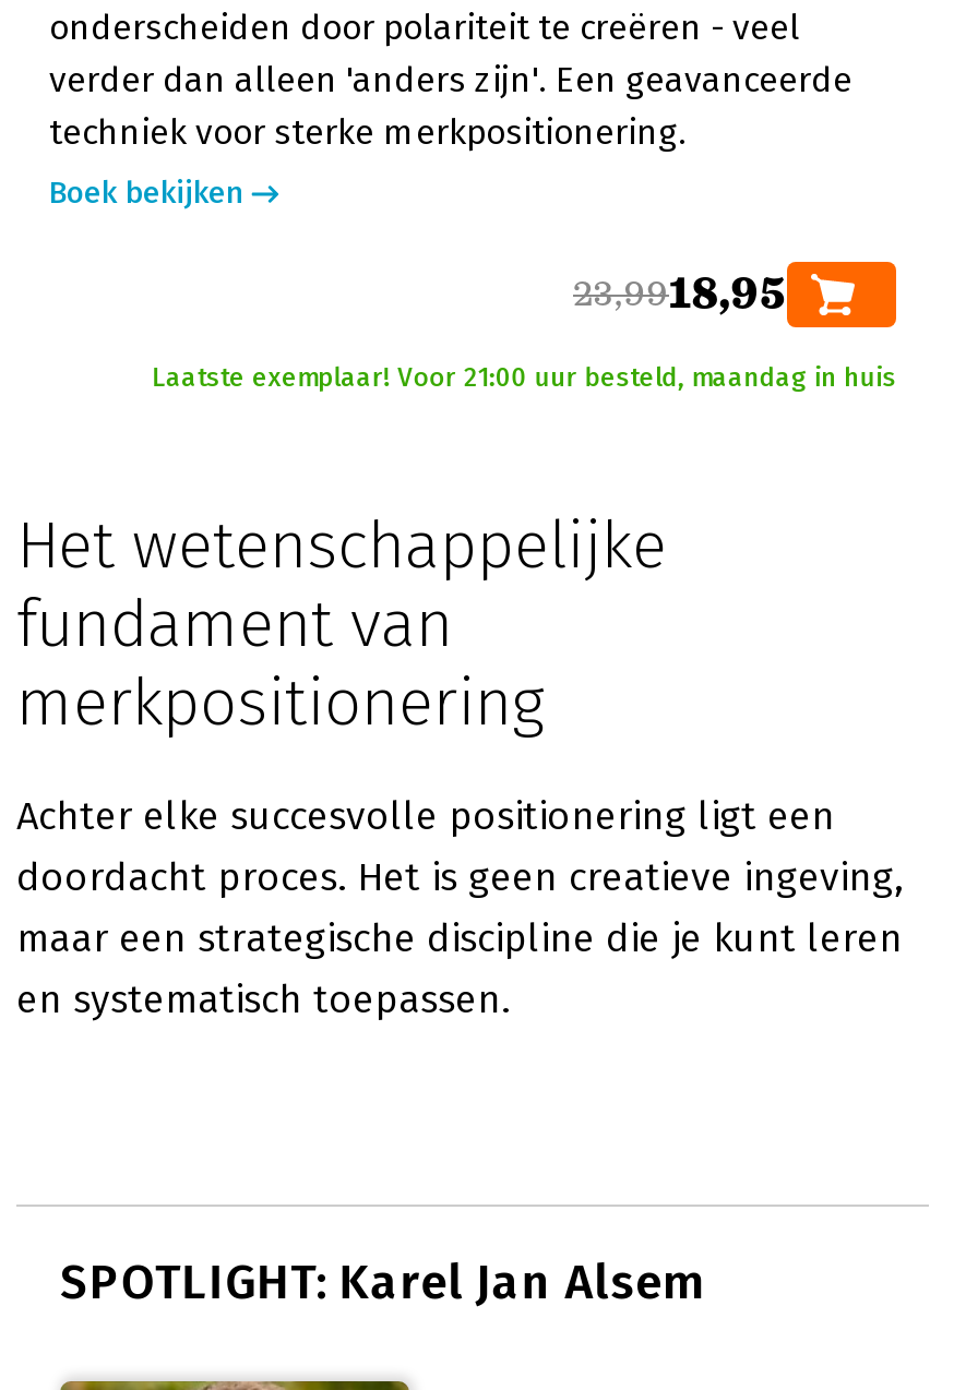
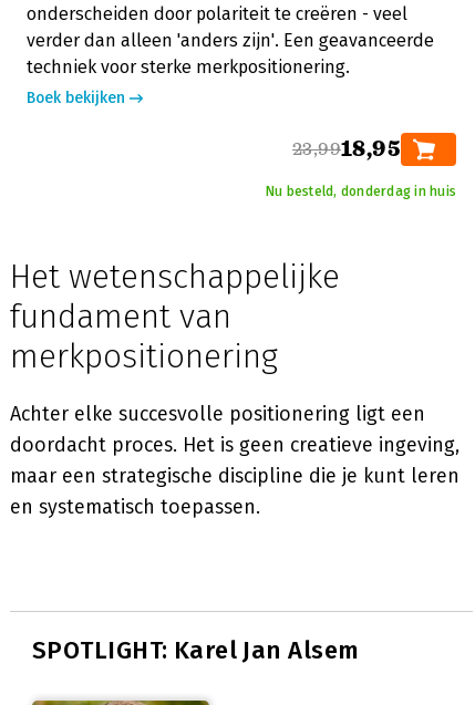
- Laatste exemplaar! Voor 21:00 uur besteld, maandag in huis
+ Nu besteld, donderdag in huis
